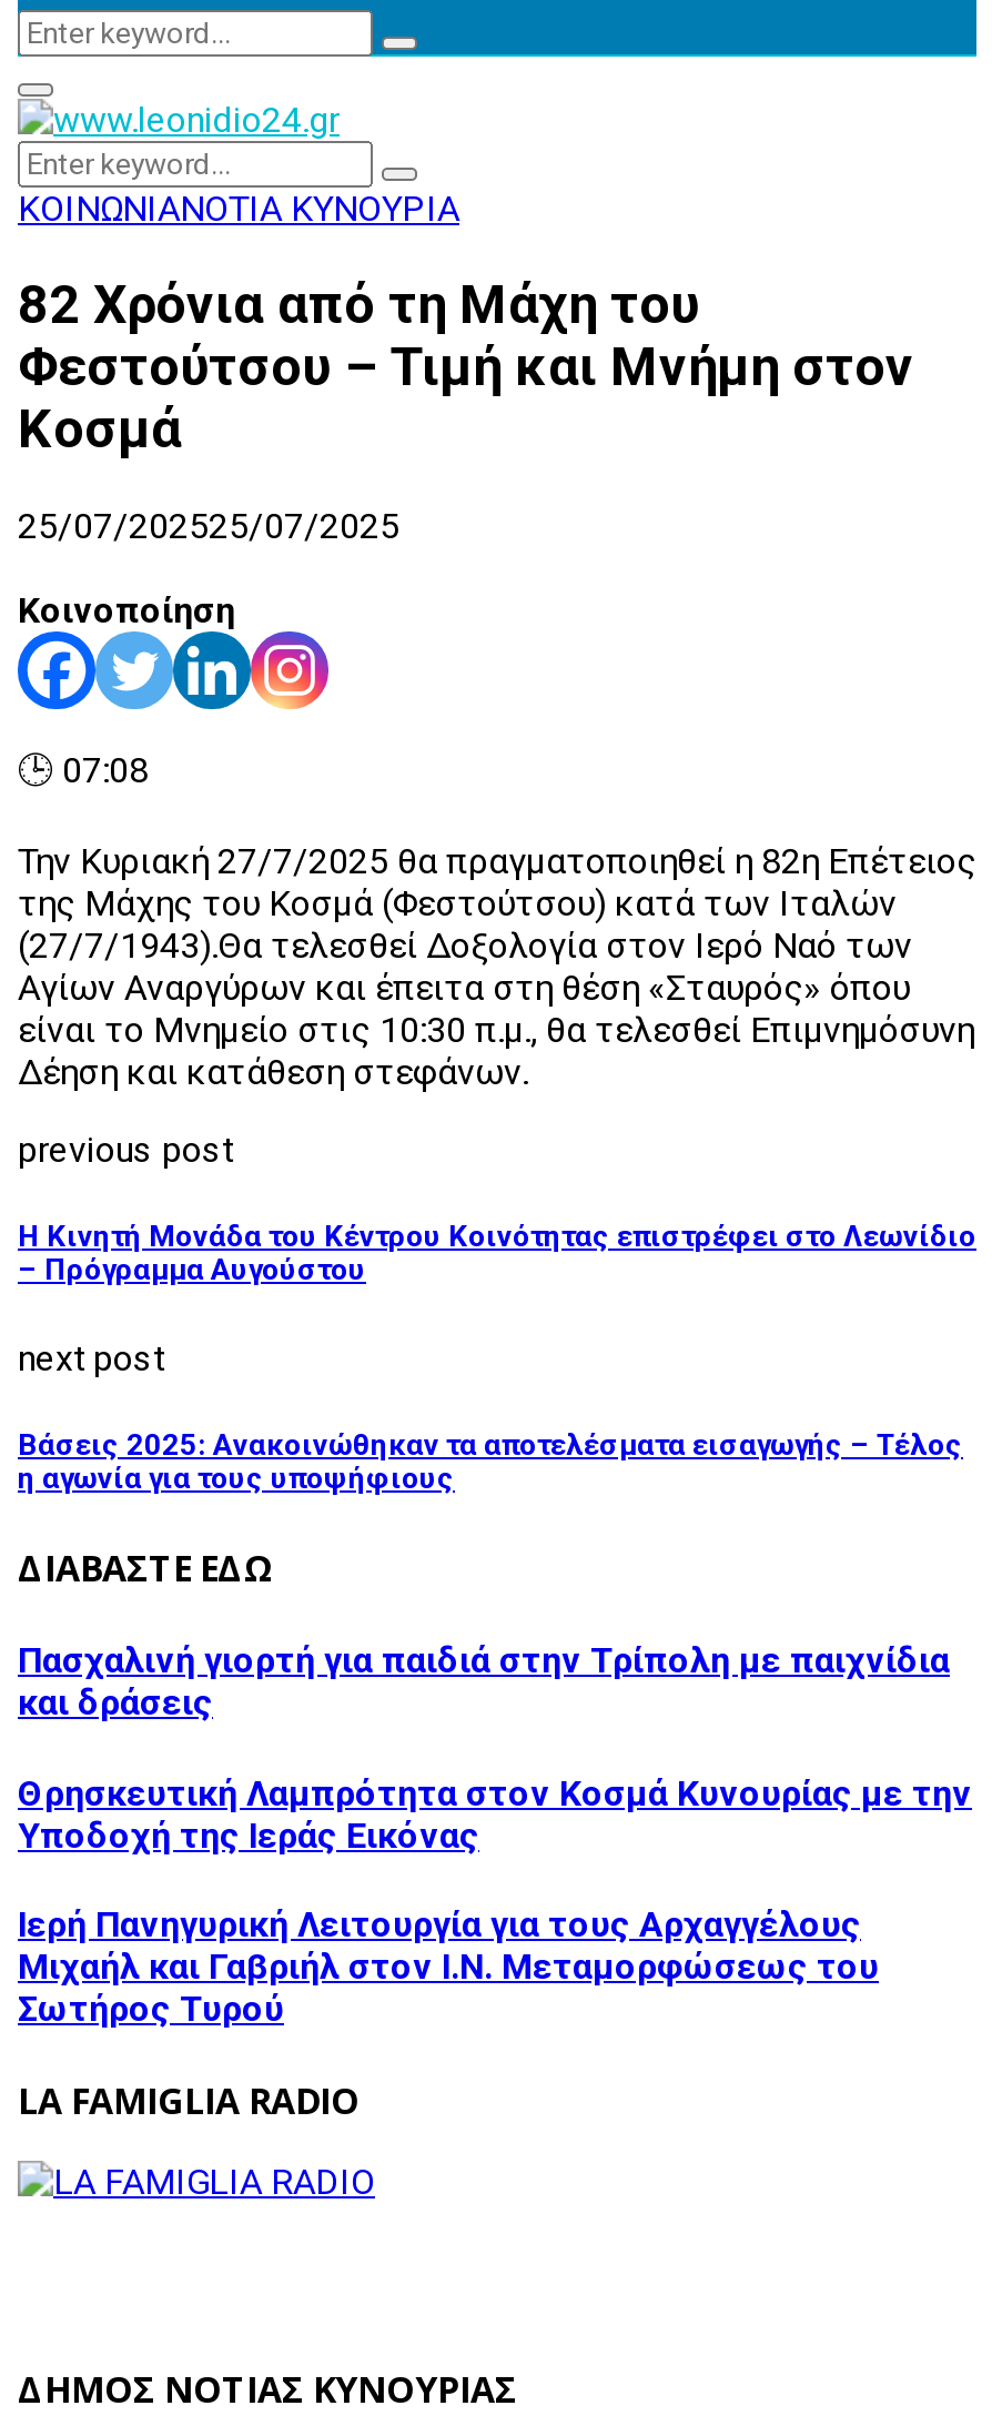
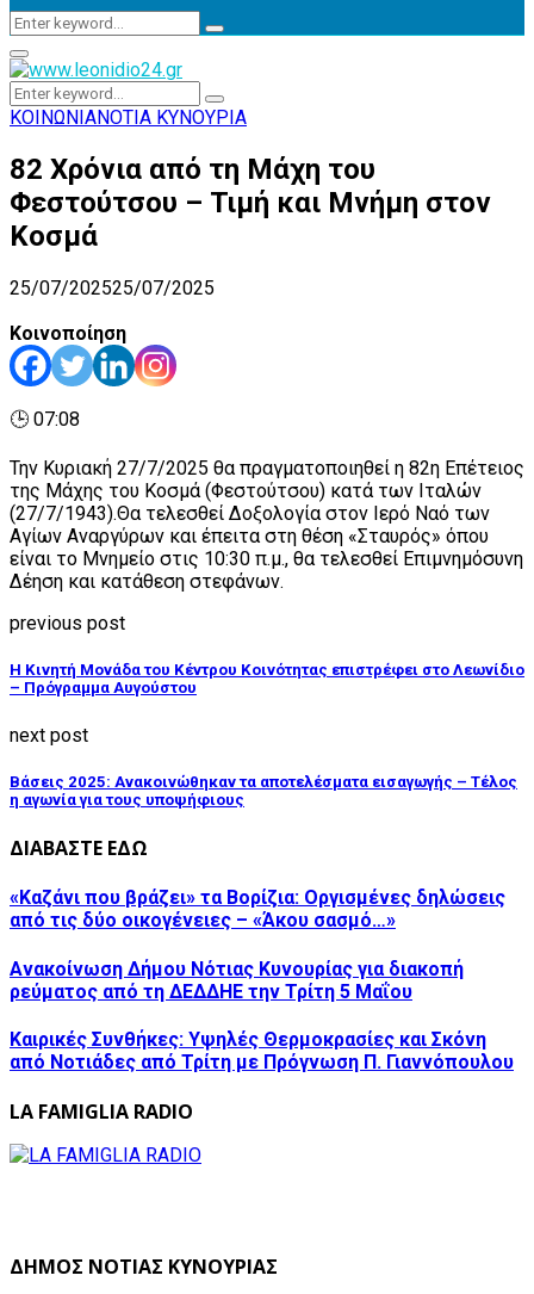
- Πασχαλινή γιορτή για παιδιά στην Τρίπολη με παιχνίδια
- και δράσεις
+ «Καζάνι που βράζει» τα Βορίζια: Οργισμένες δηλώσεις
+ από τις δύο οικογένειες – «Άκου σασμό…»

- Θρησκευτική Λαμπρότητα στον Κοσμά Κυνουρίας με την
- Υποδοχή της Ιεράς Εικόνας
+ Ανακοίνωση Δήμου Νότιας Κυνουρίας για διακοπή
+ ρεύματος από τη ΔΕΔΔΗΕ την Τρίτη 5 Μαΐου

- Ιερή Πανηγυρική Λειτουργία για τους Αρχαγγέλους
- Μιχαήλ και Γαβριήλ στον Ι.Ν. Μεταμορφώσεως του
- Σωτήρος Τυρού
+ Καιρικές Συνθήκες: Υψηλές Θερμοκρασίες και Σκόνη
+ από Νοτιάδες από Τρίτη με Πρόγνωση Π. Γιαννόπουλου
